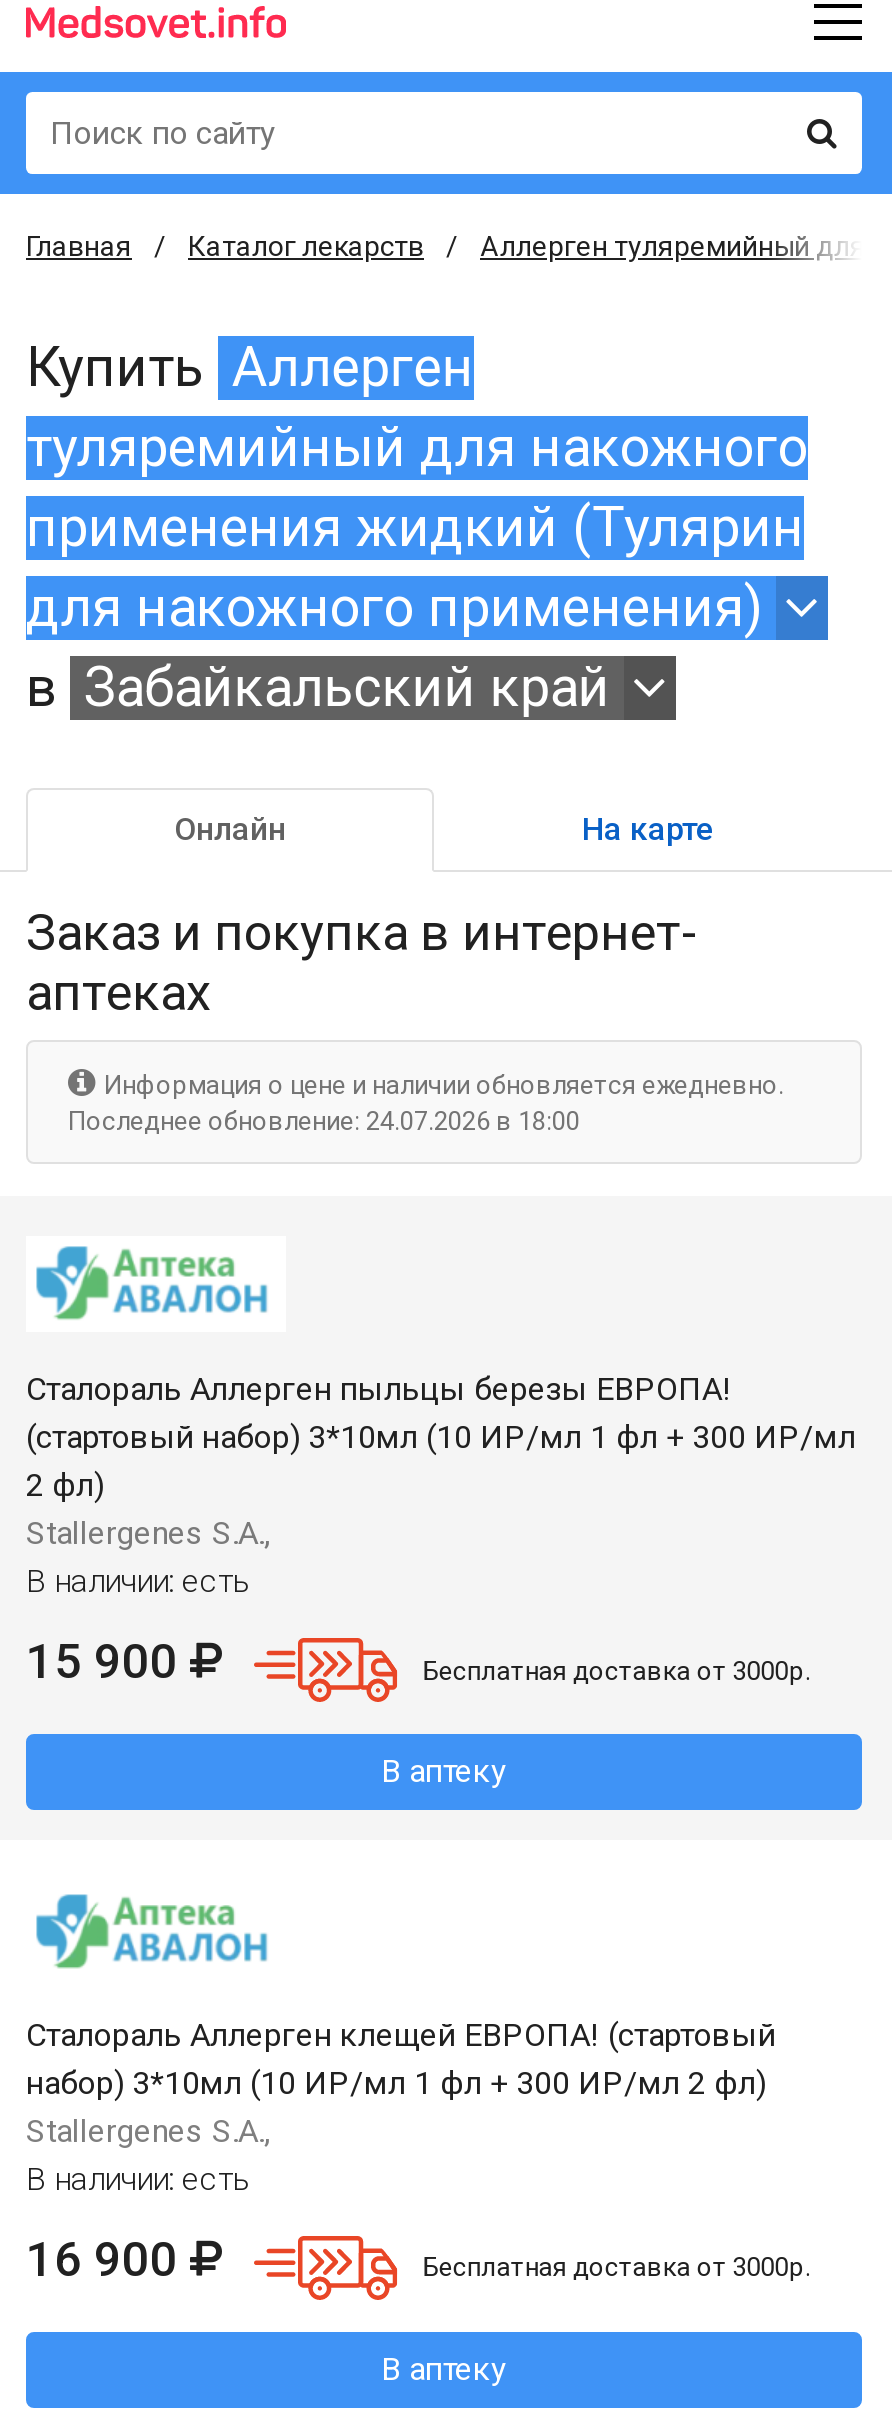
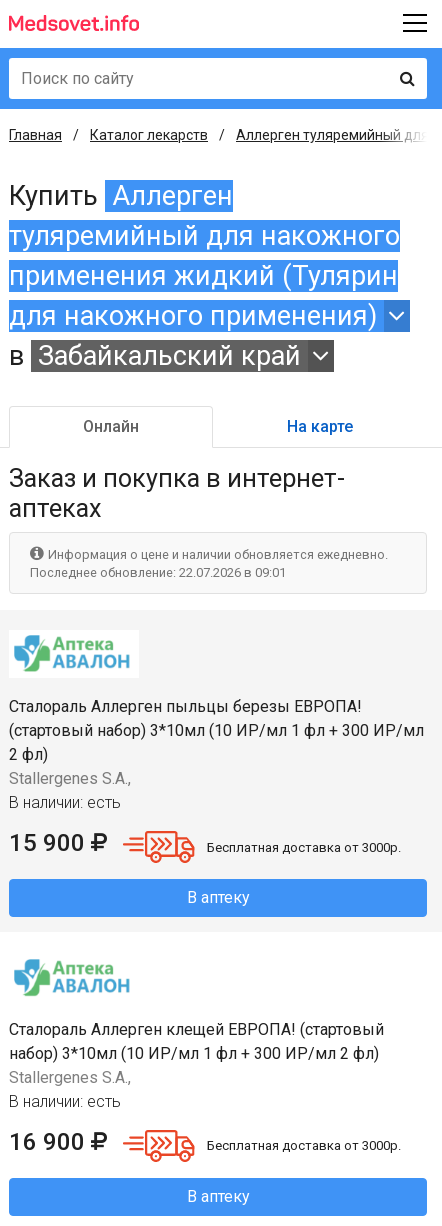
- Последнее обновление: 24.07.2026 в 18:00
+ Последнее обновление: 22.07.2026 в 09:01
